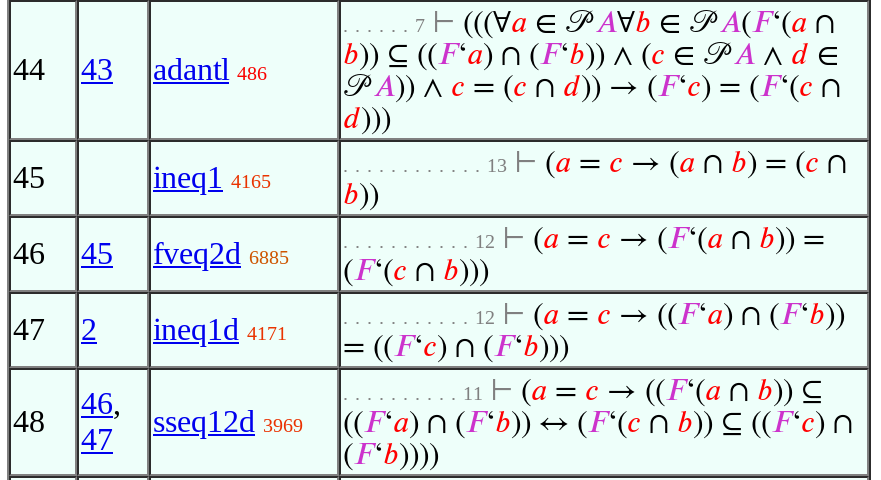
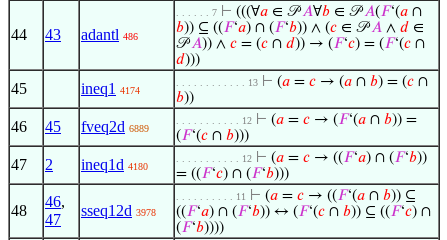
- ineq1 4165
+ ineq1 4174

- fveq2d 6885
+ fveq2d 6889

- ineq1d 4171
+ ineq1d 4180

- sseq12d 3969
+ sseq12d 3978
